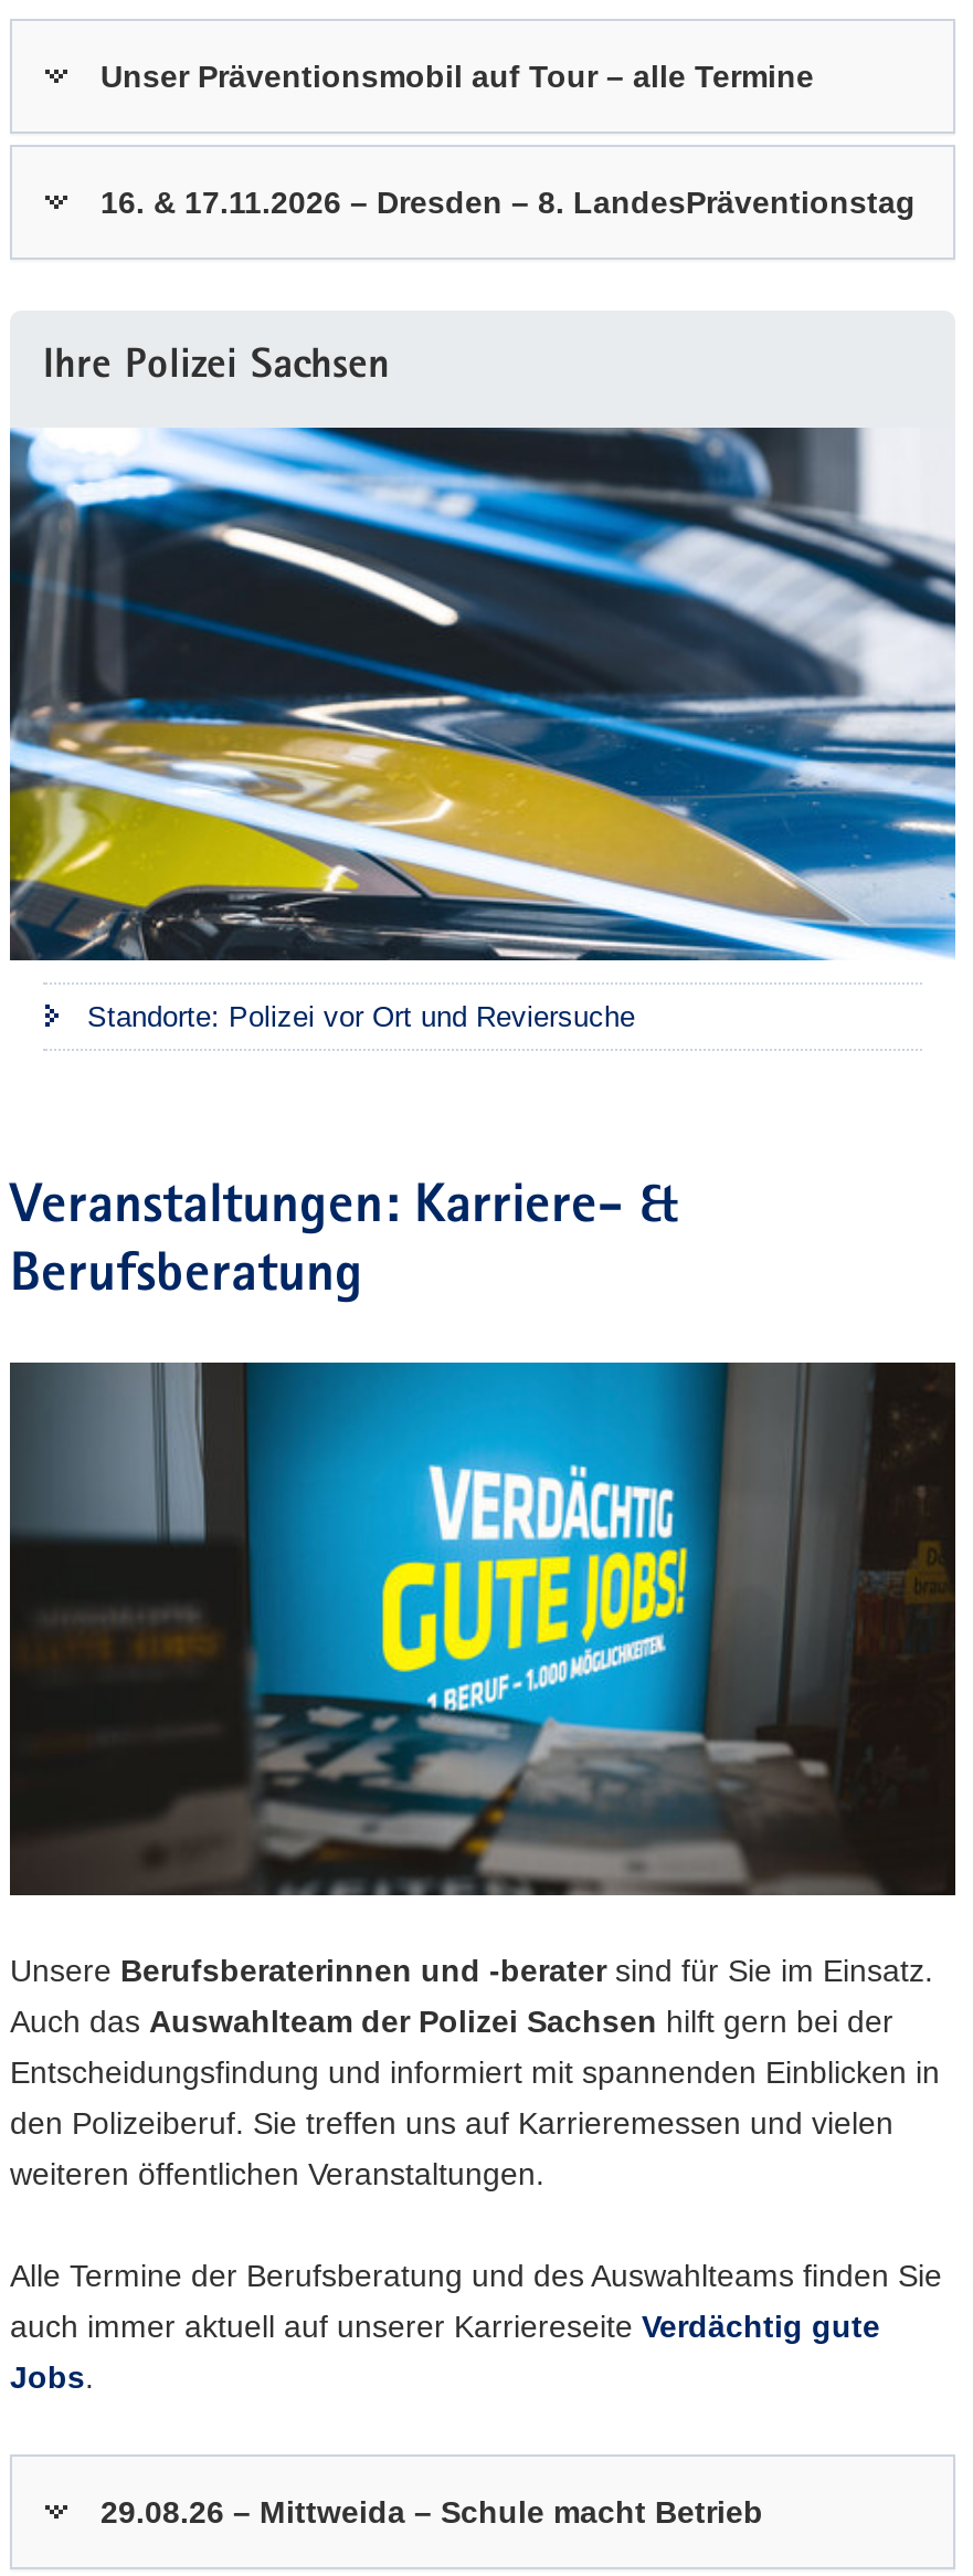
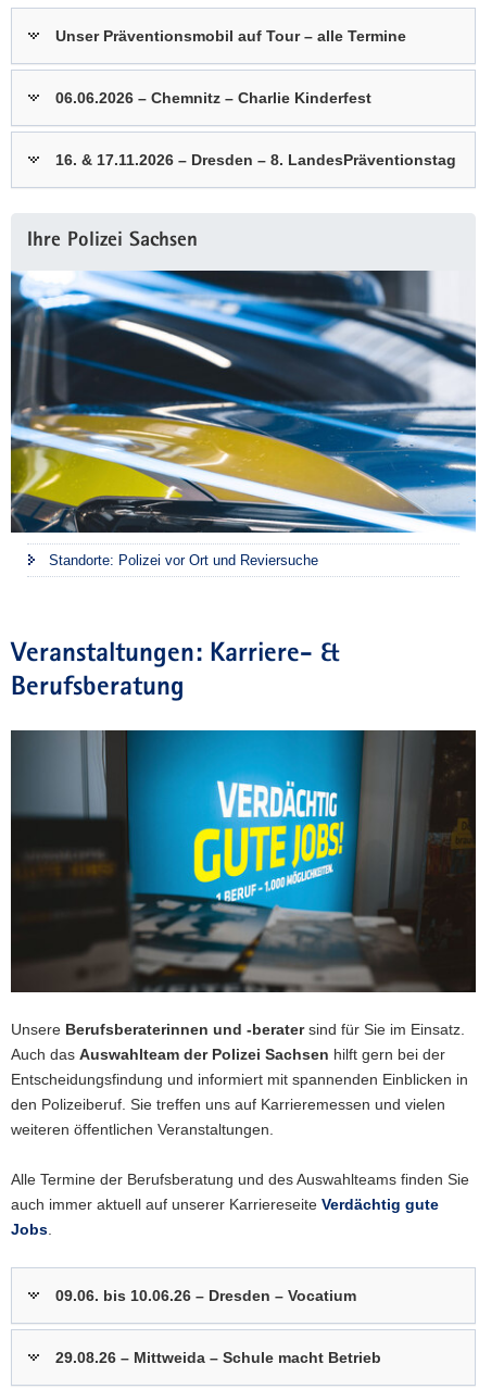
+ 06.06.2026 – Chemnitz – Charlie Kinderfest

+ 09.06. bis 10.06.26 – Dresden – Vocatium
